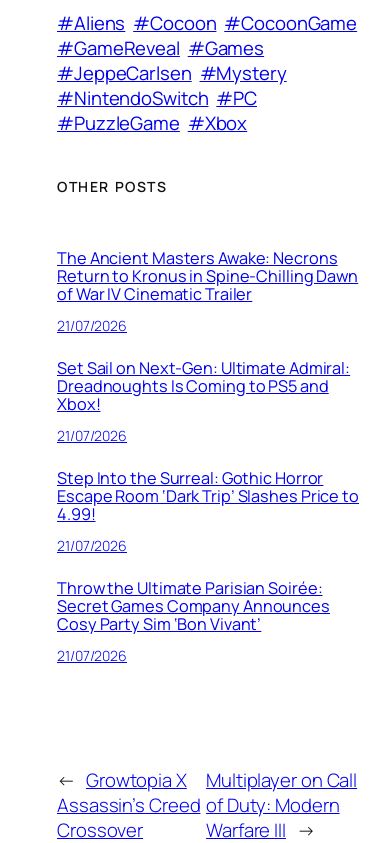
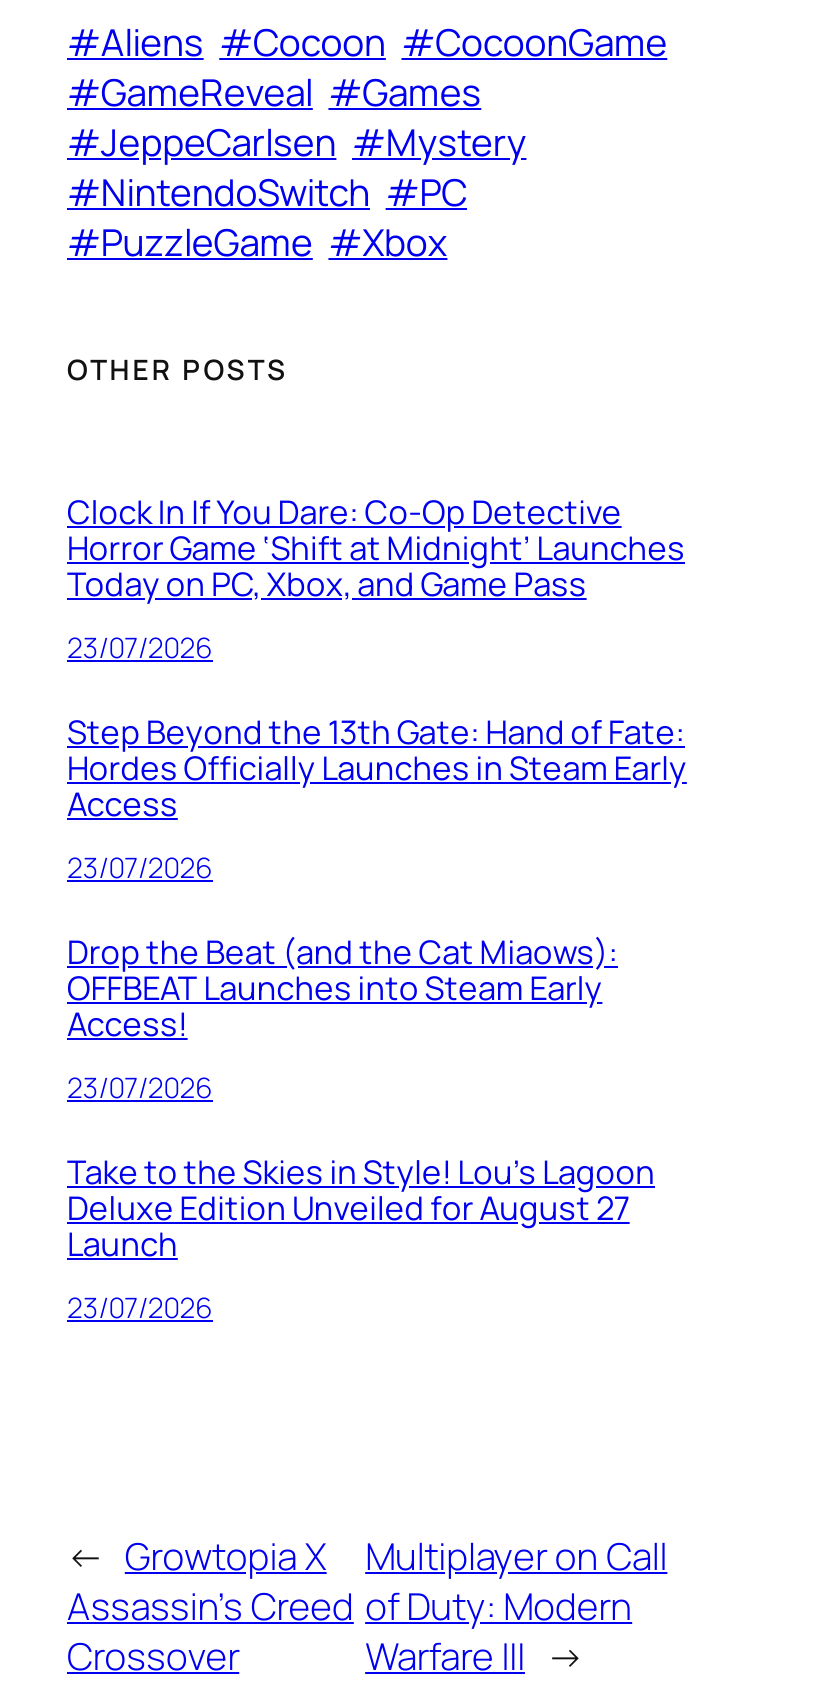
- The Ancient Masters Awake: Necrons
- Return to Kronus in Spine-Chilling Dawn
- of War IV Cinematic Trailer
+ Clock In If You Dare: Co-Op Detective
+ Horror Game ‘Shift at Midnight’ Launches
+ Today on PC, Xbox, and Game Pass

- 21/07/2026
+ 23/07/2026

- Set Sail on Next-Gen: Ultimate Admiral:
- Dreadnoughts Is Coming to PS5 and
- Xbox!
+ Step Beyond the 13th Gate: Hand of Fate:
+ Hordes Officially Launches in Steam Early
+ Access

- 21/07/2026
+ 23/07/2026

- Step Into the Surreal: Gothic Horror
- Escape Room ‘Dark Trip’ Slashes Price to
- 4.99!
+ Drop the Beat (and the Cat Miaows):
+ OFFBEAT Launches into Steam Early
+ Access!

- 21/07/2026
+ 23/07/2026

- Throw the Ultimate Parisian Soirée:
- Secret Games Company Announces
- Cosy Party Sim ‘Bon Vivant’
+ Take to the Skies in Style! Lou’s Lagoon
+ Deluxe Edition Unveiled for August 27
+ Launch

- 21/07/2026
+ 23/07/2026
